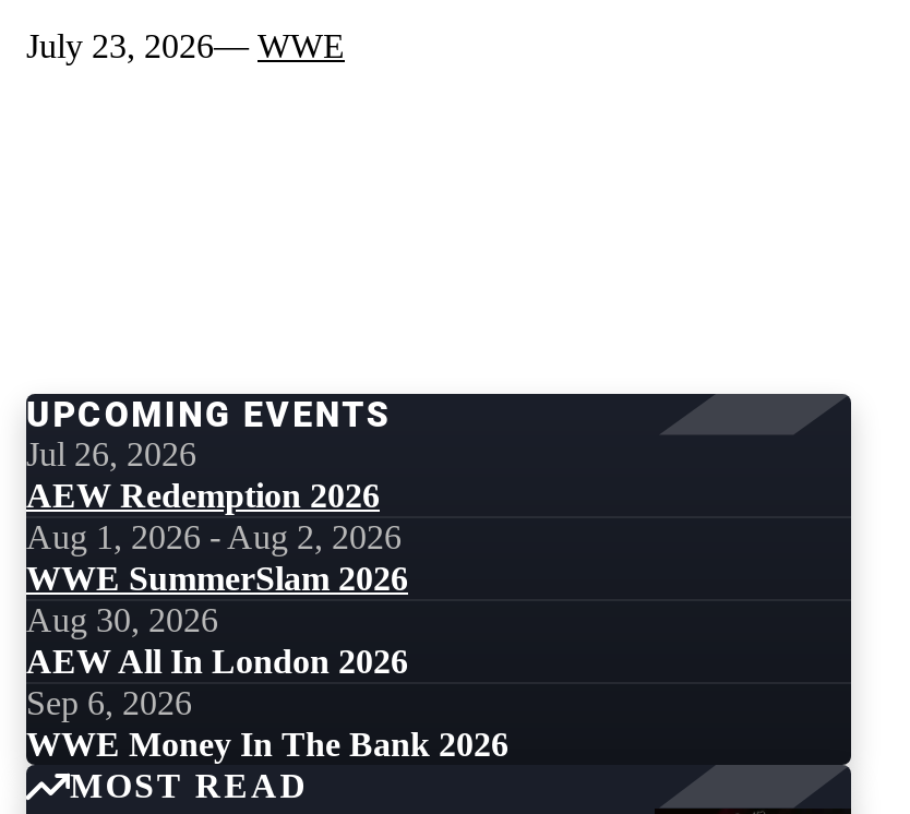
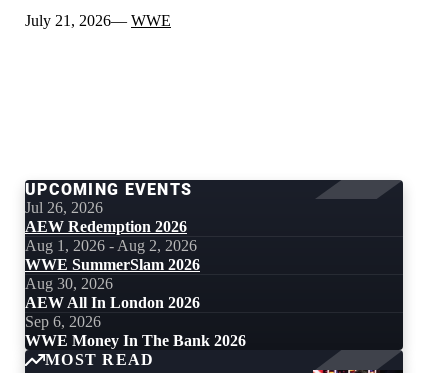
- July 23, 2026 WWE
+ July 21, 2026 WWE
